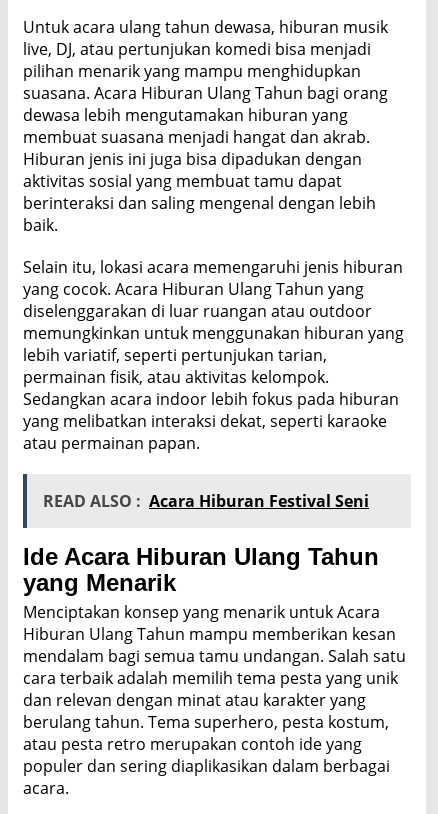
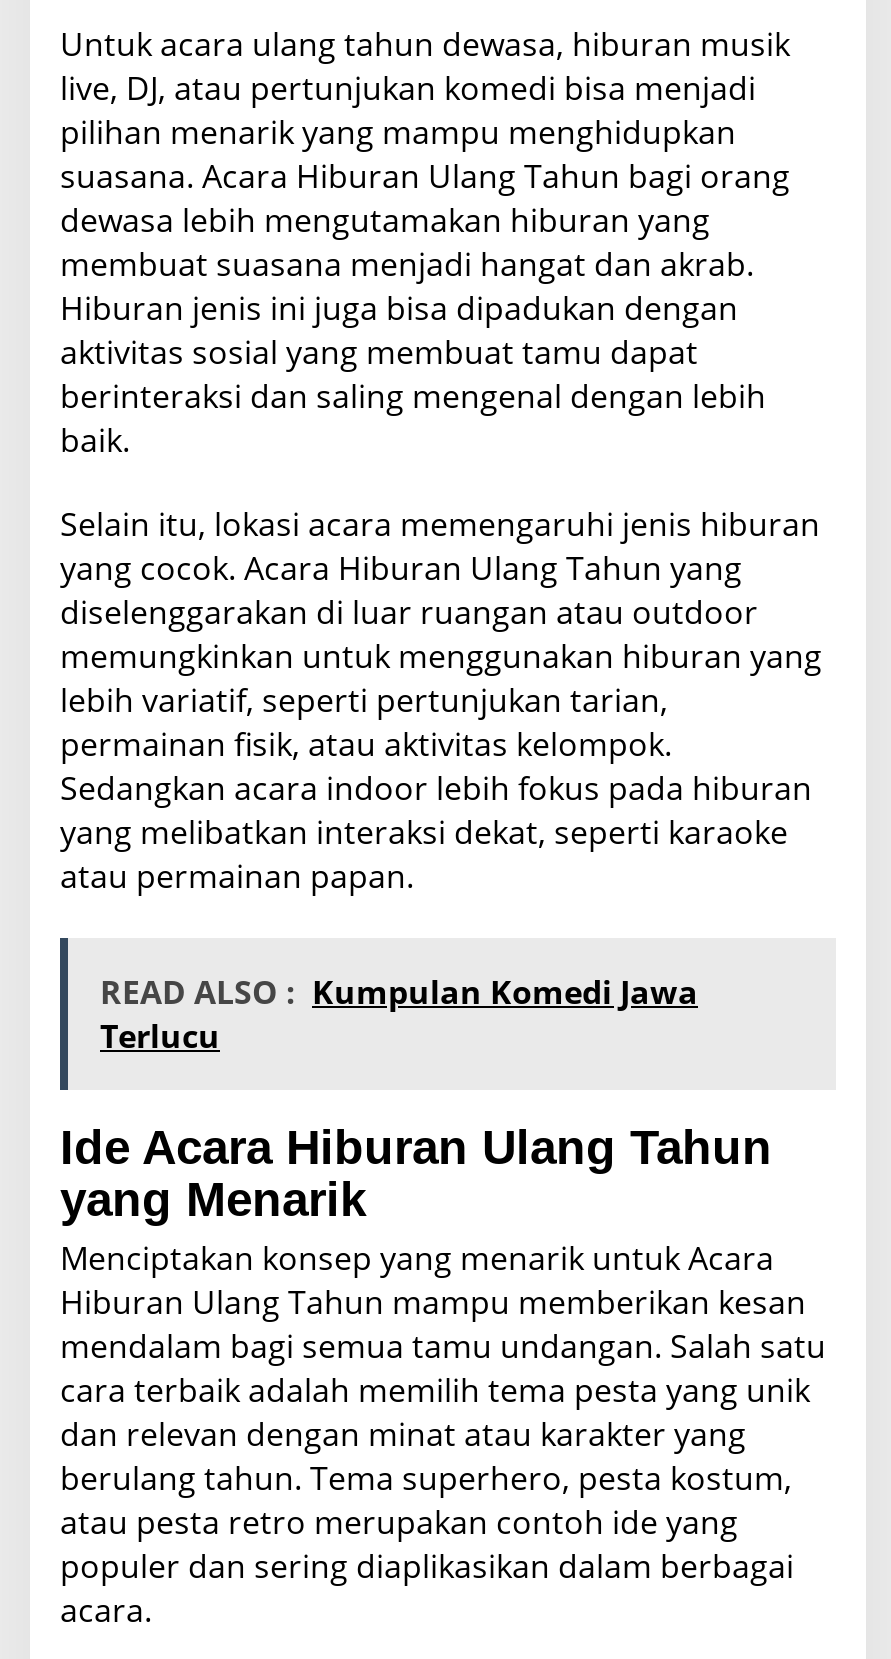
- READ ALSO : Acara Hiburan Festival Seni
+ READ ALSO : Kumpulan Komedi Jawa
+ Terlucu
